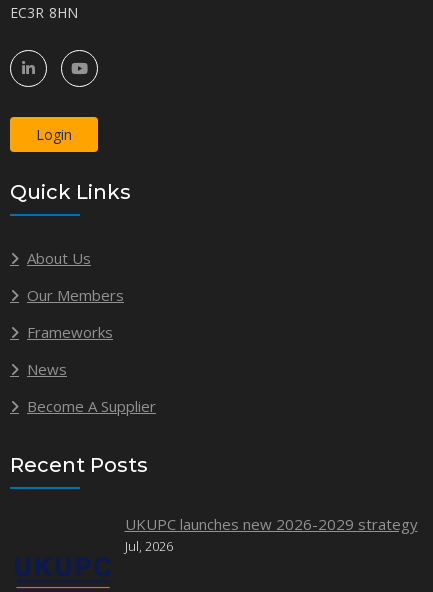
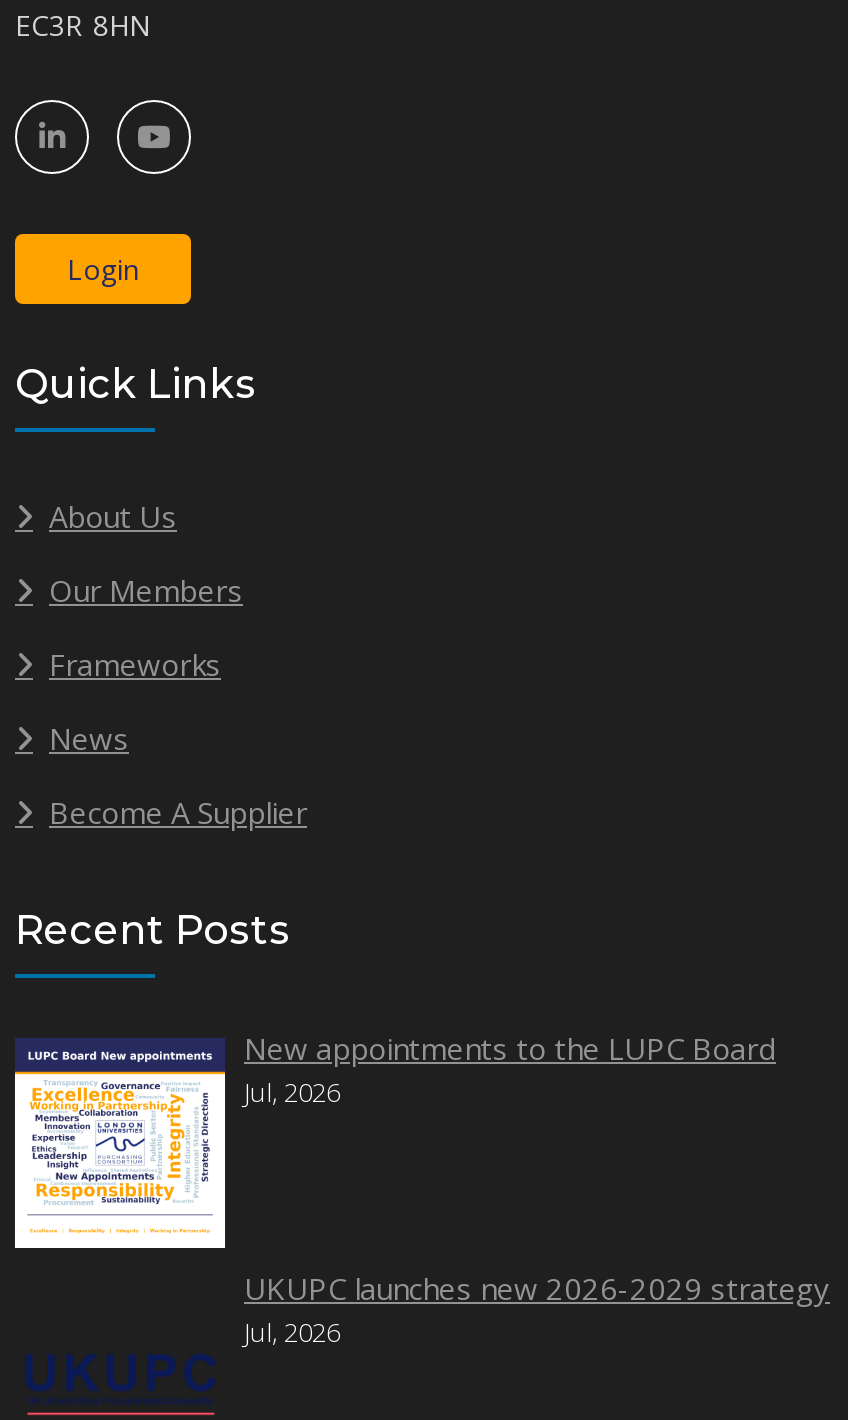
+ [image]
+ New appointments to the LUPC Board
+ Jul, 2026
